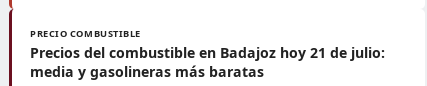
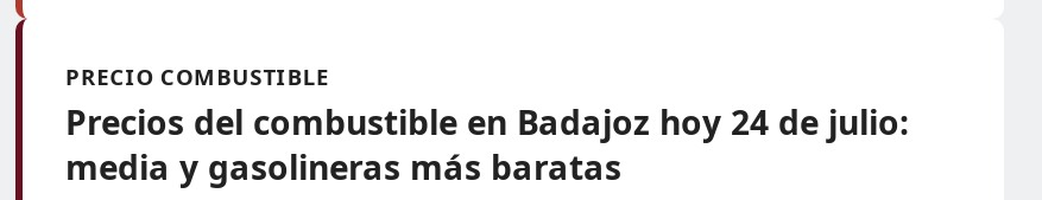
- Precios del combustible en Badajoz hoy 21 de julio:
+ Precios del combustible en Badajoz hoy 24 de julio:
